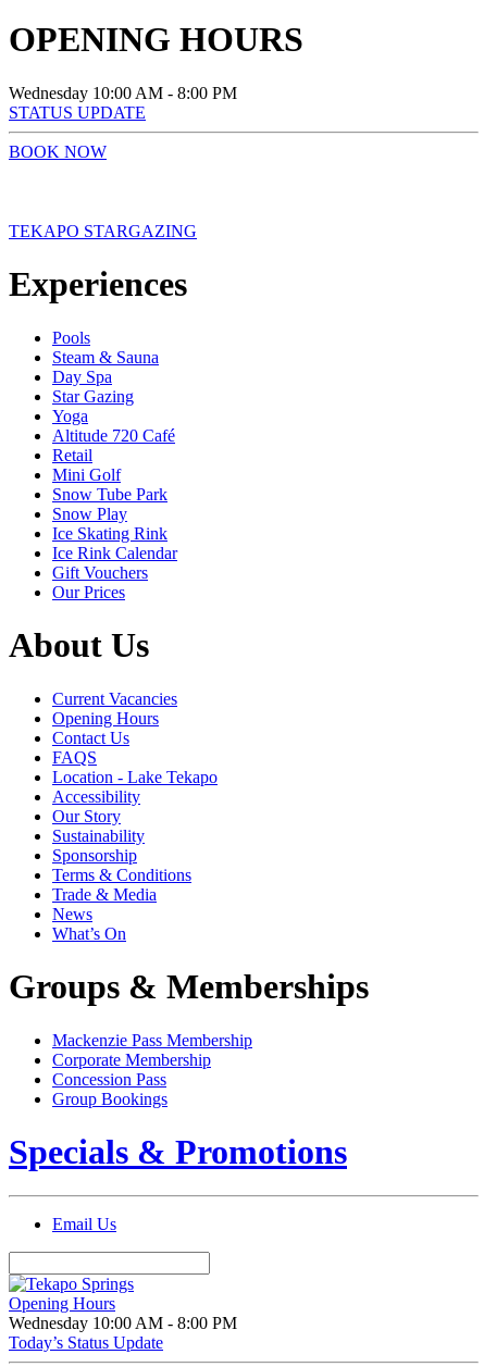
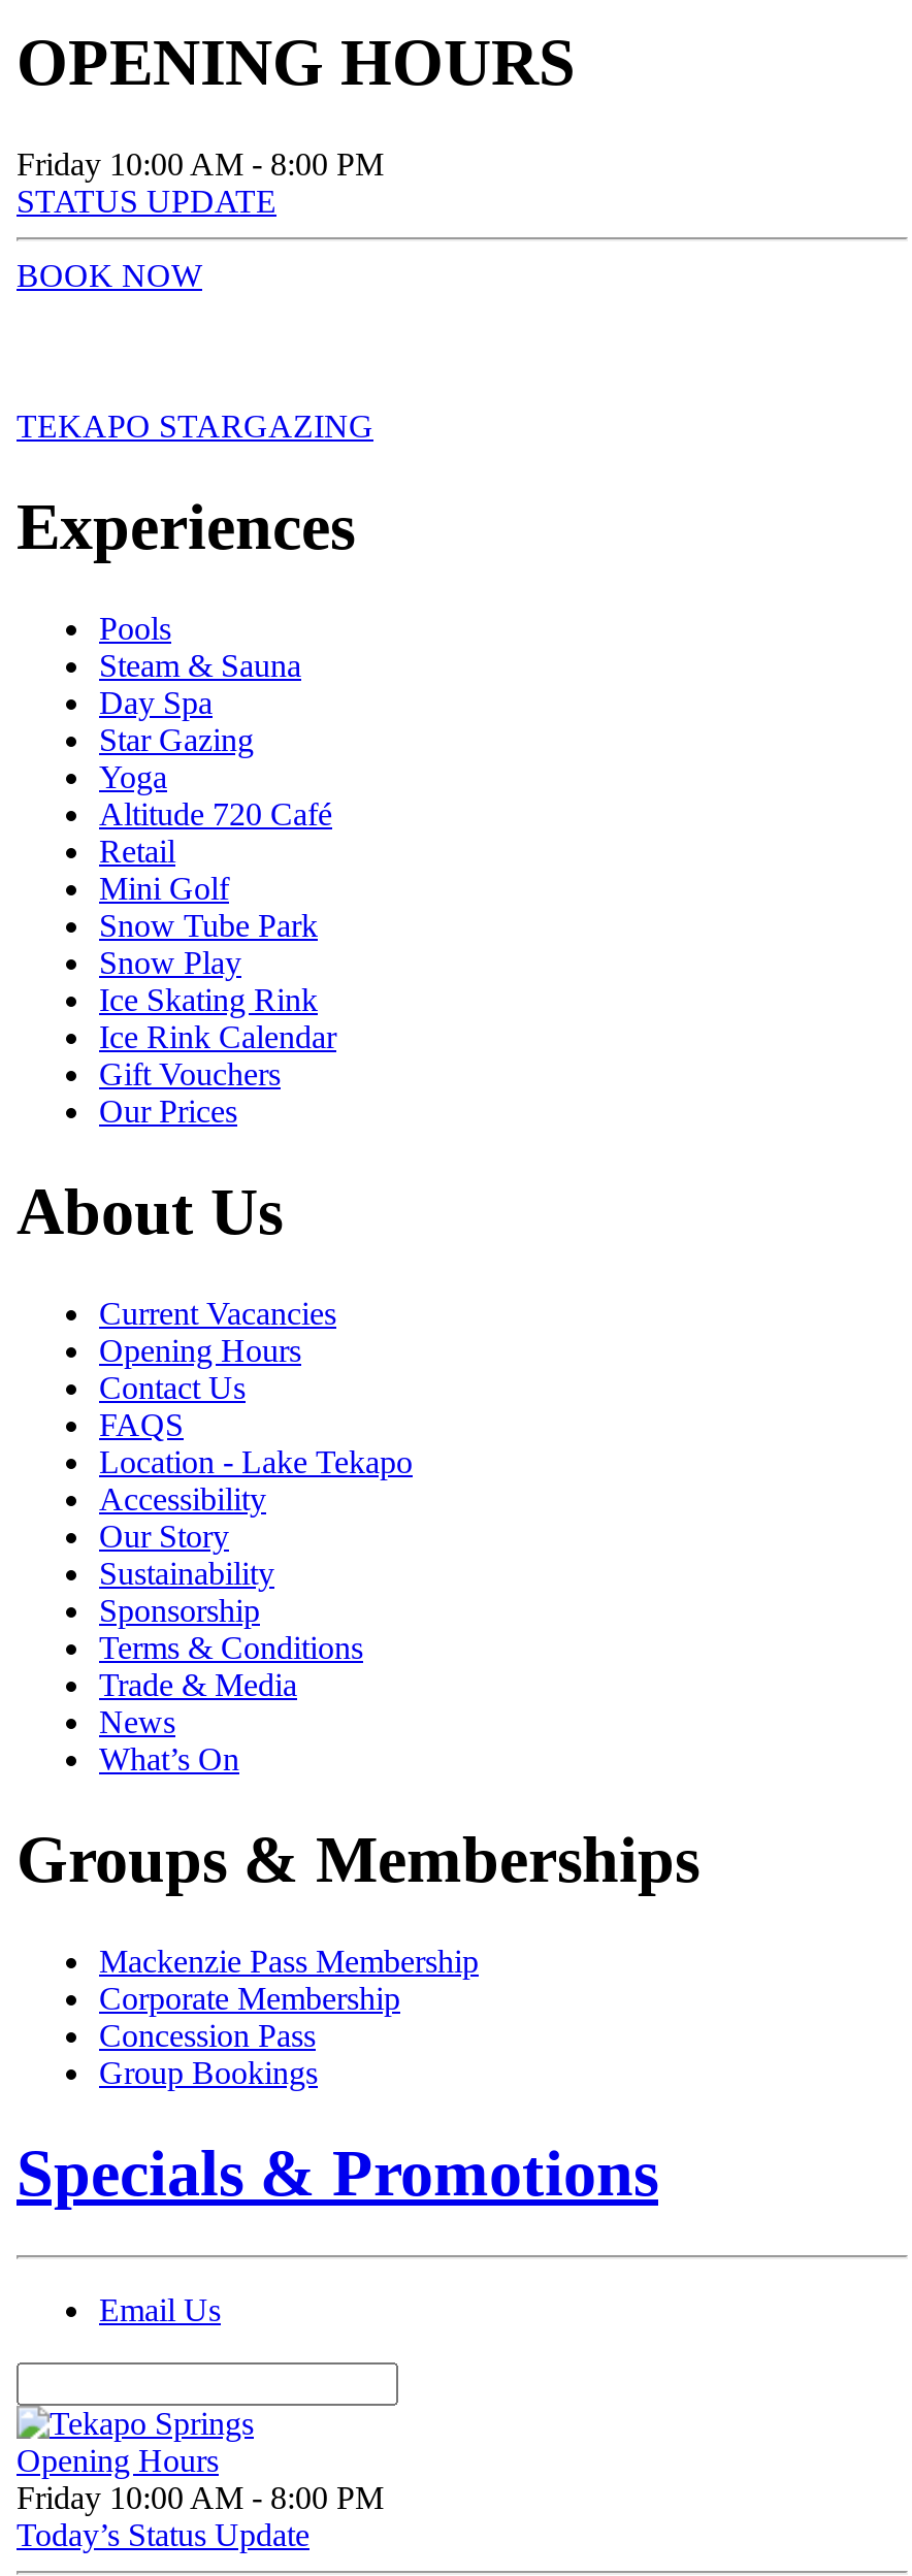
- Wednesday 10:00 AM - 8:00 PM
+ Friday 10:00 AM - 8:00 PM

- Wednesday 10:00 AM - 8:00 PM
+ Friday 10:00 AM - 8:00 PM
